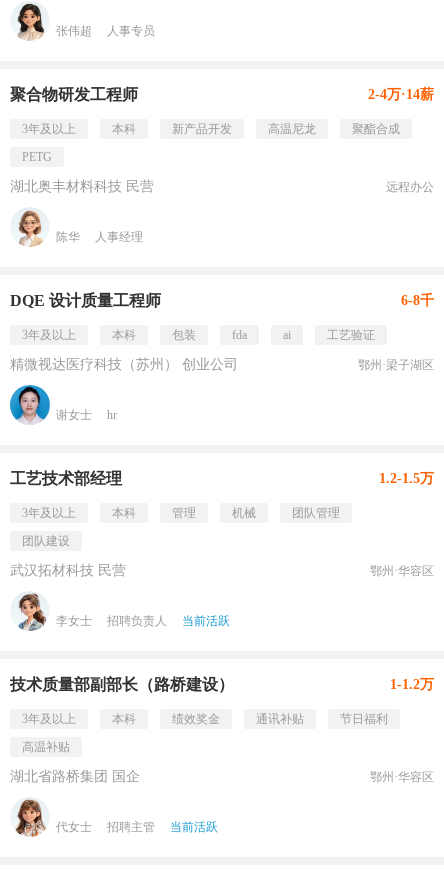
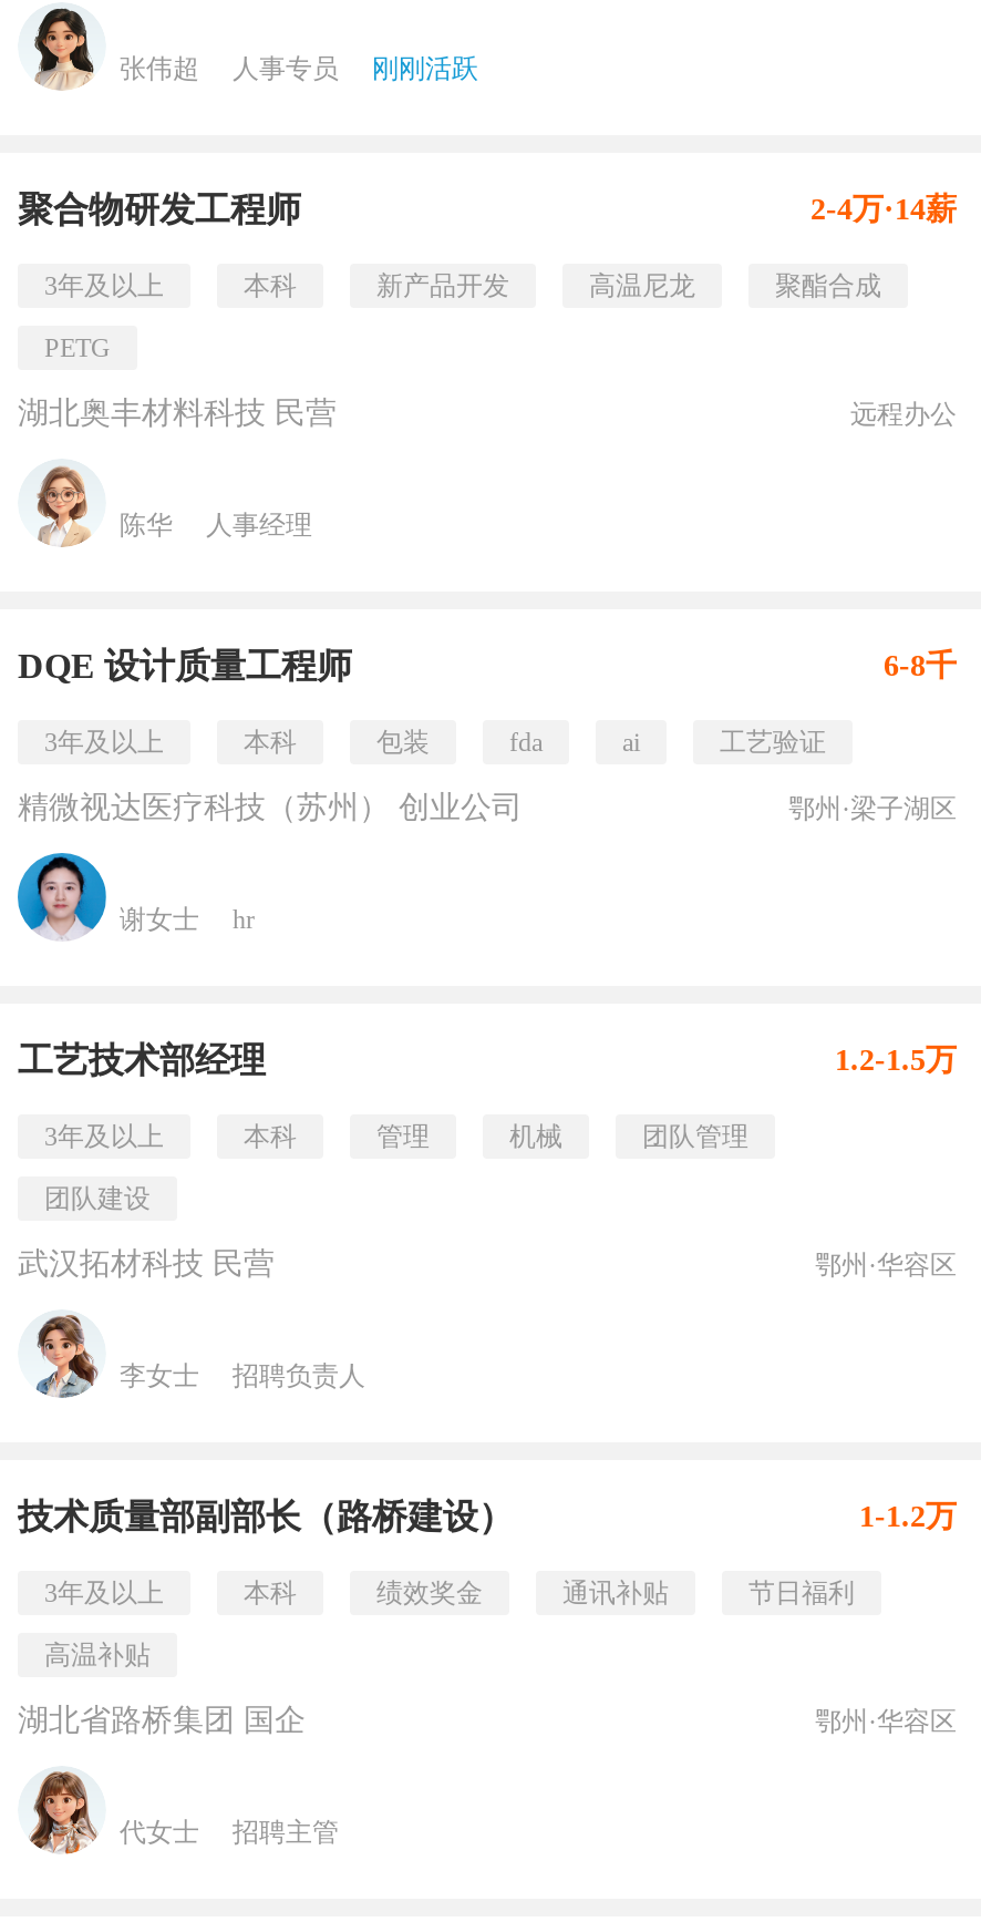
+ 刚刚活跃

- 当前活跃

- 当前活跃
